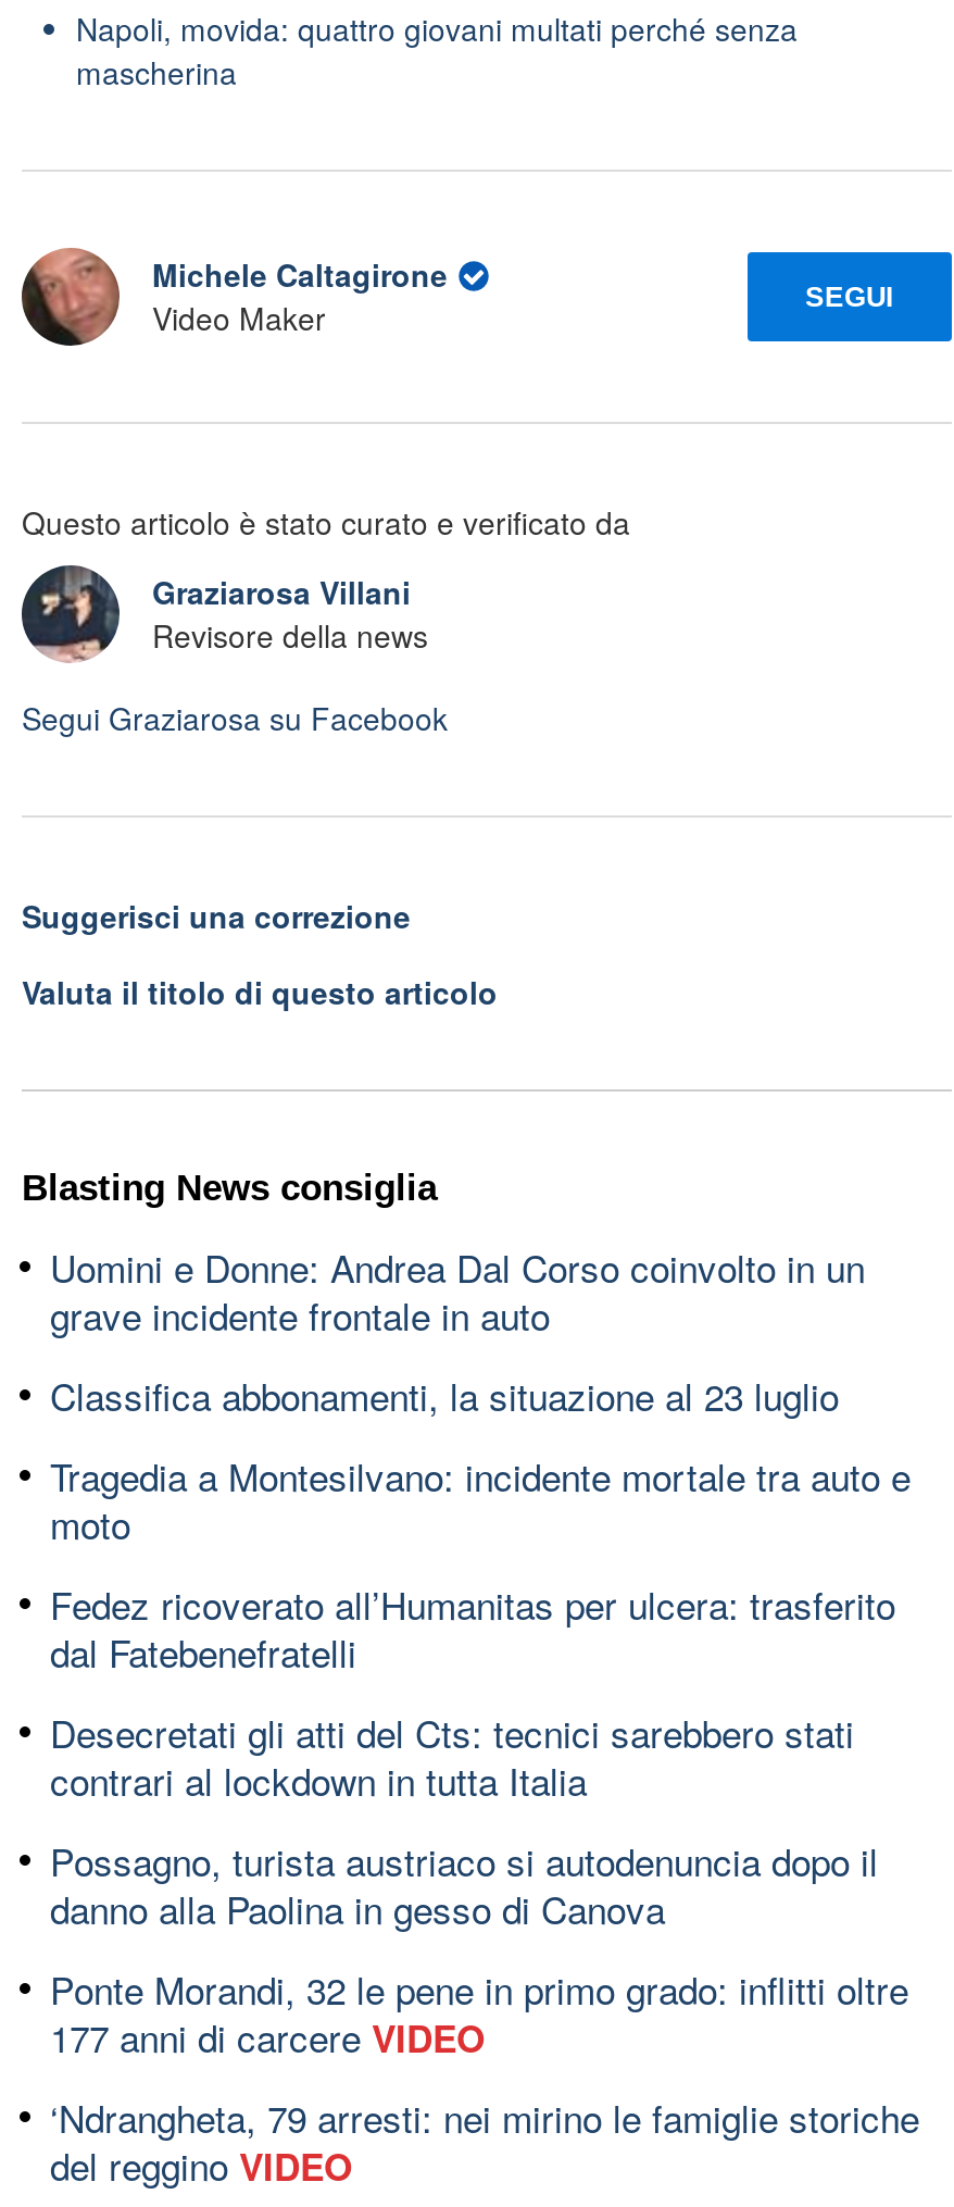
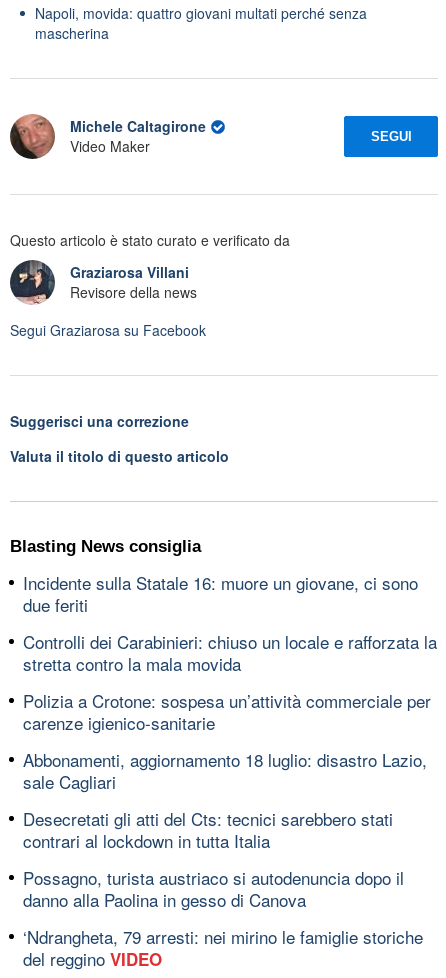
- Uomini e Donne: Andrea Dal Corso coinvolto in un
- grave incidente frontale in auto
+ Incidente sulla Statale 16: muore un giovane, ci sono
+ due feriti

- Classifica abbonamenti, la situazione al 23 luglio
+ Controlli dei Carabinieri: chiuso un locale e rafforzata la
+ stretta contro la mala movida

- Tragedia a Montesilvano: incidente mortale tra auto e
- moto
+ Polizia a Crotone: sospesa un’attività commerciale per
+ carenze igienico-sanitarie

- Fedez ricoverato all’Humanitas per ulcera: trasferito
- dal Fatebenefratelli
+ Abbonamenti, aggiornamento 18 luglio: disastro Lazio,
+ sale Cagliari

moved down: Desecretati gli atti del Cts: tecnici sarebbero stati | contrari al lockdown in tutta Italia | Possagno, turista austriaco si autodenuncia dopo il | danno alla Paolina in gesso di Canova

- Ponte Morandi, 32 le pene in primo grado: inflitti oltre
- 177 anni di carcere VIDEO
